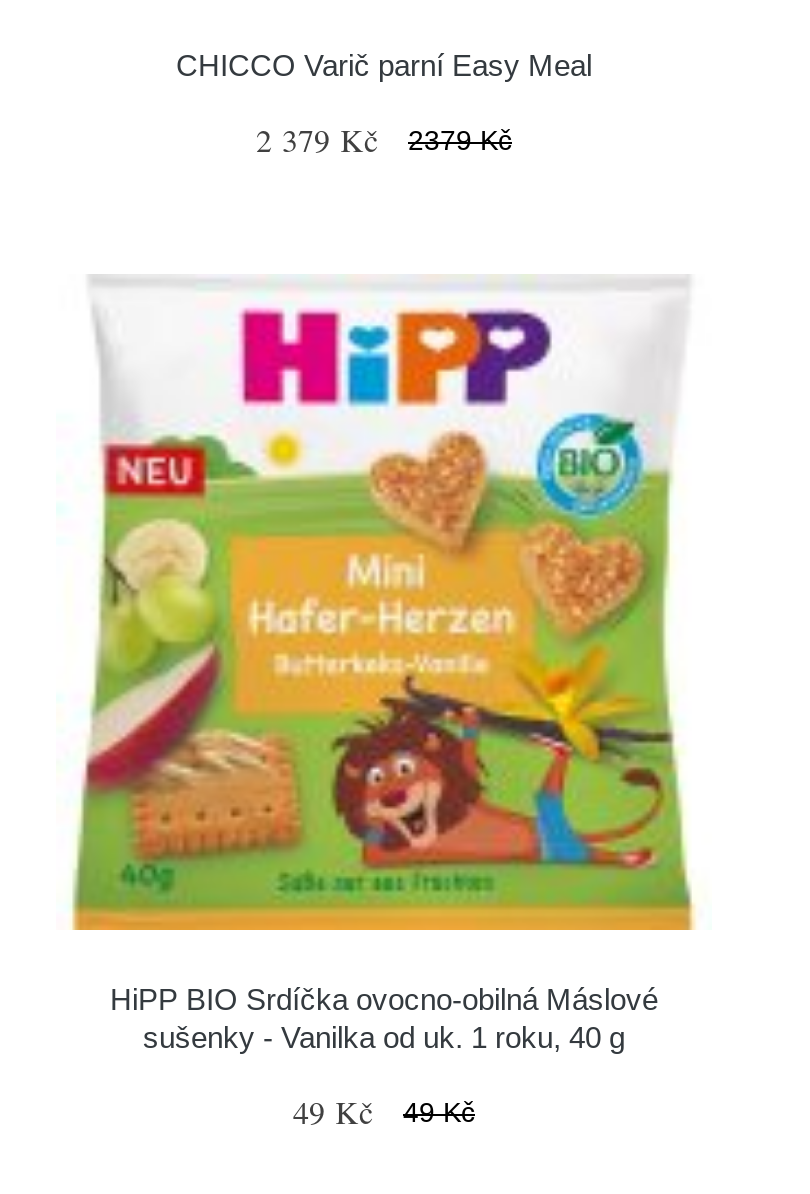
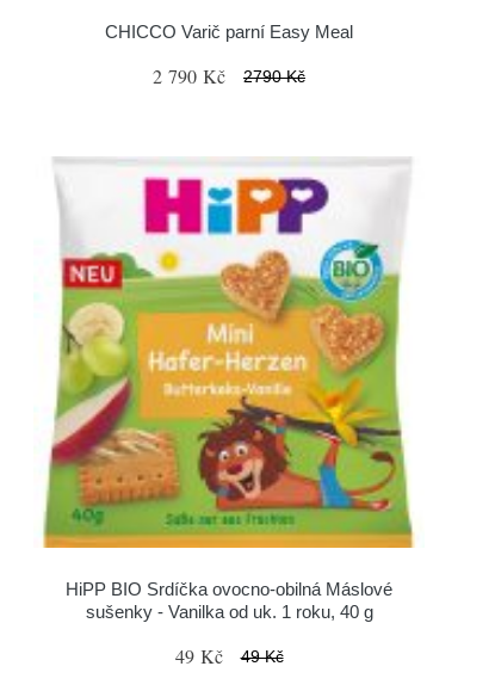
- 2 379 Kč
+ 2 790 Kč

- 2379 Kč
+ 2790 Kč
